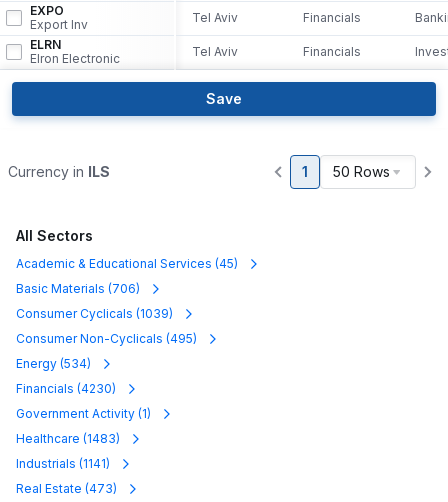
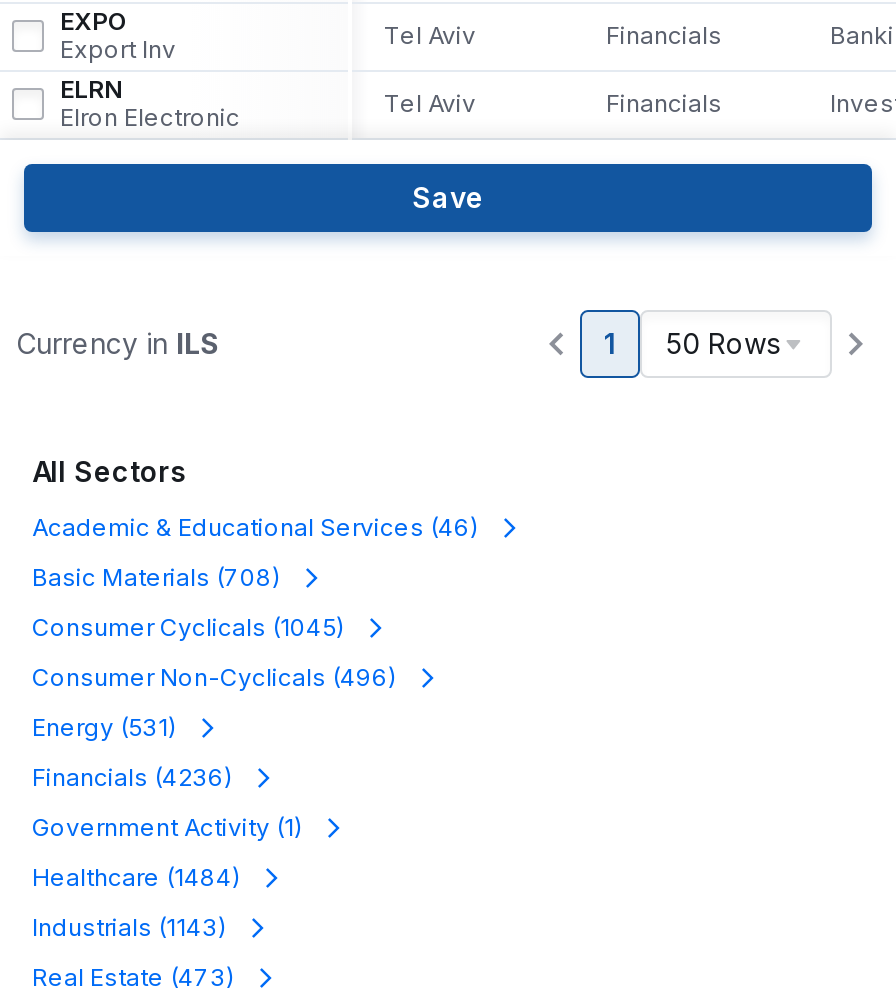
- Academic & Educational Services (45)
+ Academic & Educational Services (46)

- Basic Materials (706)
+ Basic Materials (708)

- Consumer Cyclicals (1039)
+ Consumer Cyclicals (1045)

- Consumer Non-Cyclicals (495)
+ Consumer Non-Cyclicals (496)

- Energy (534)
+ Energy (531)

- Financials (4230)
+ Financials (4236)

- Healthcare (1483)
+ Healthcare (1484)

- Industrials (1141)
+ Industrials (1143)
